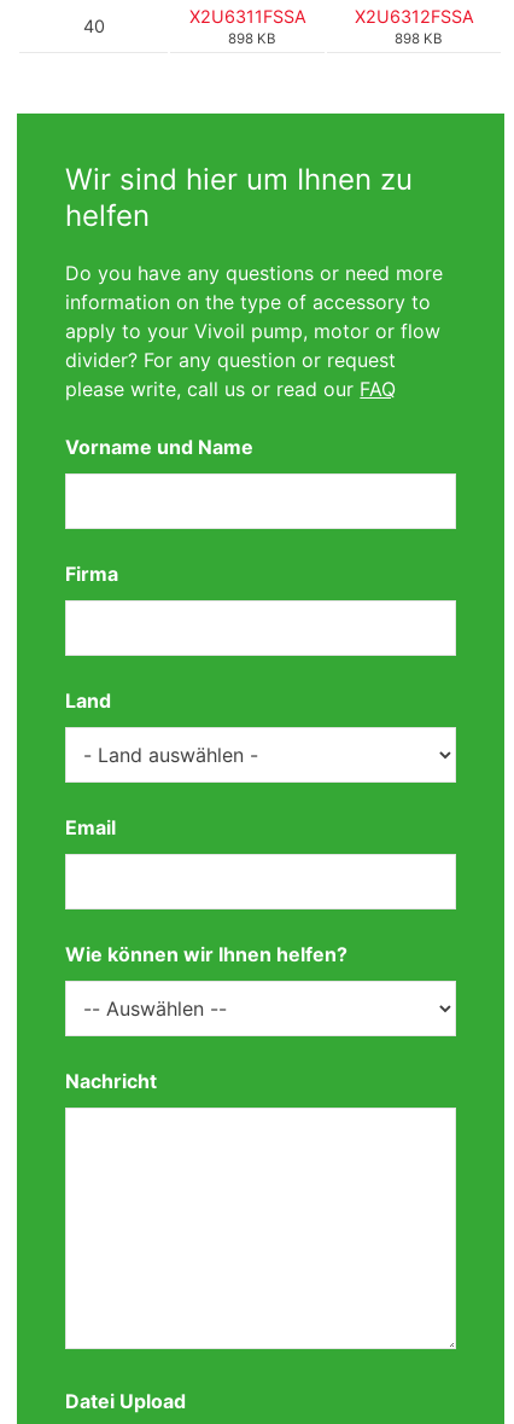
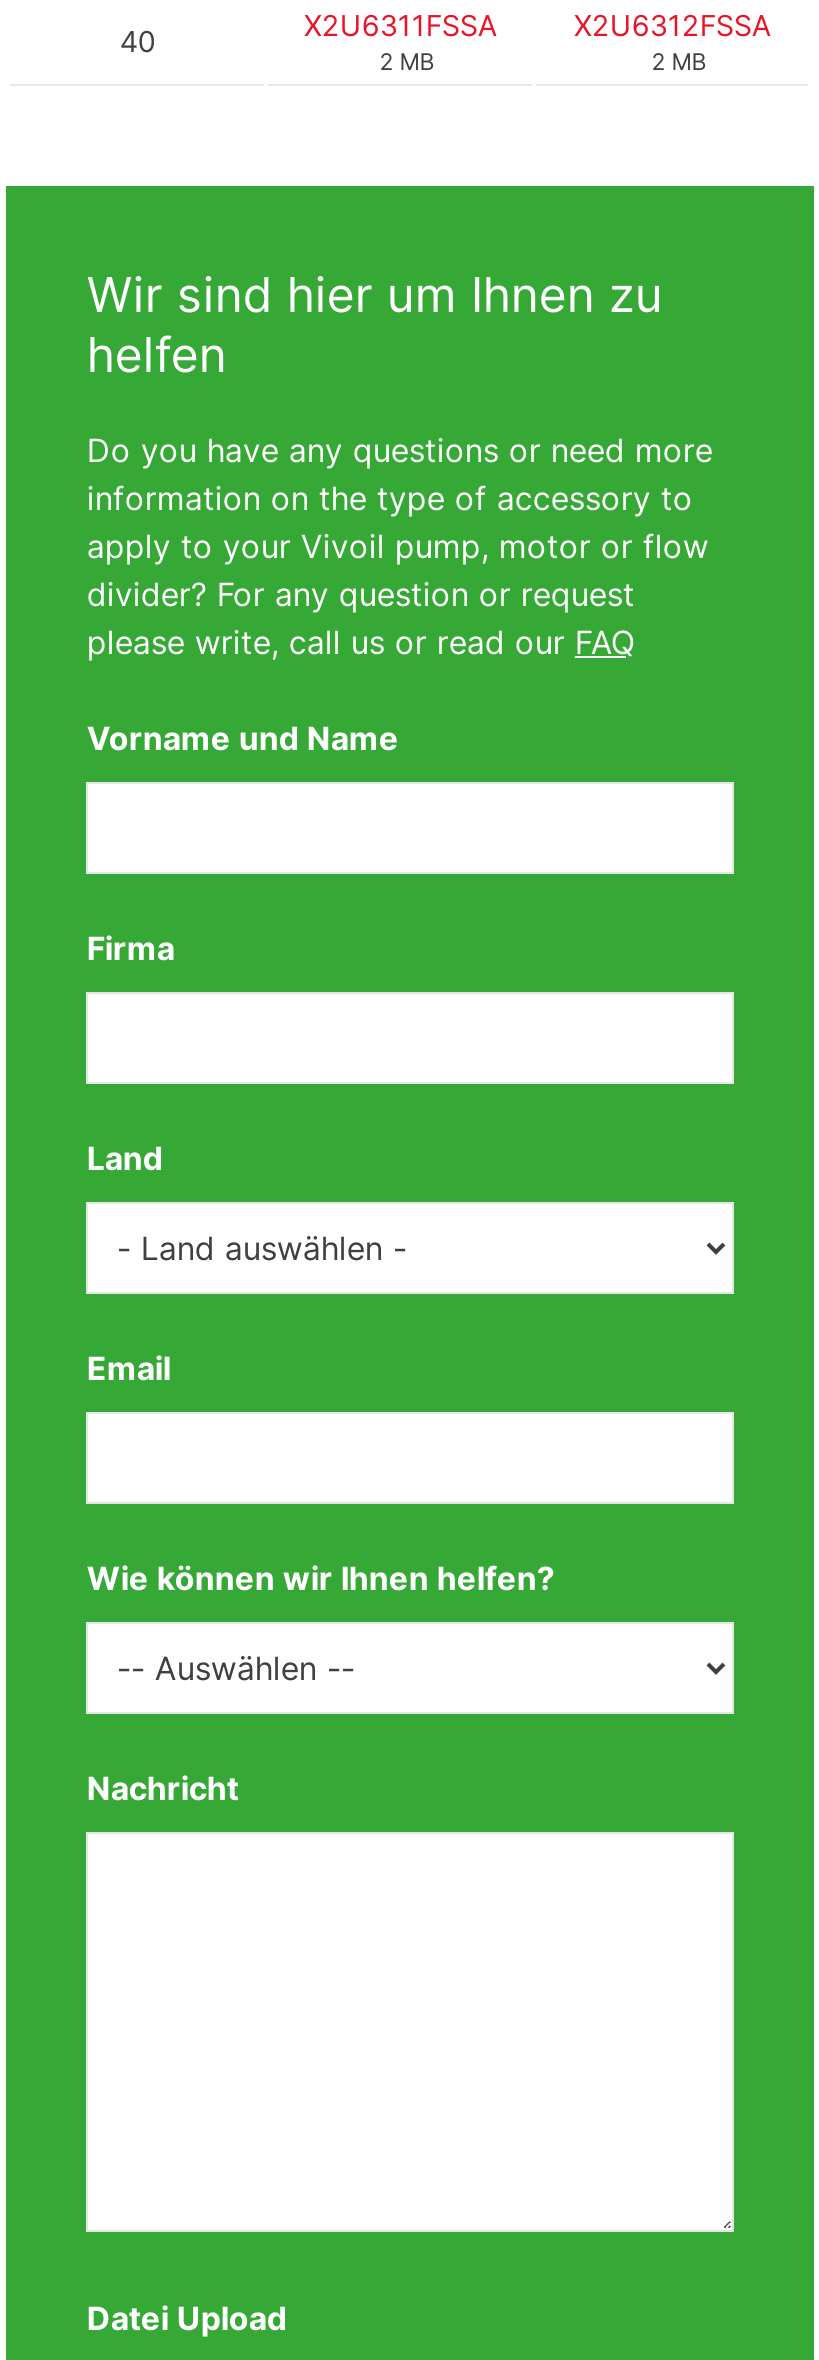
- 898 KB
+ 2 MB

- 898 KB
+ 2 MB
